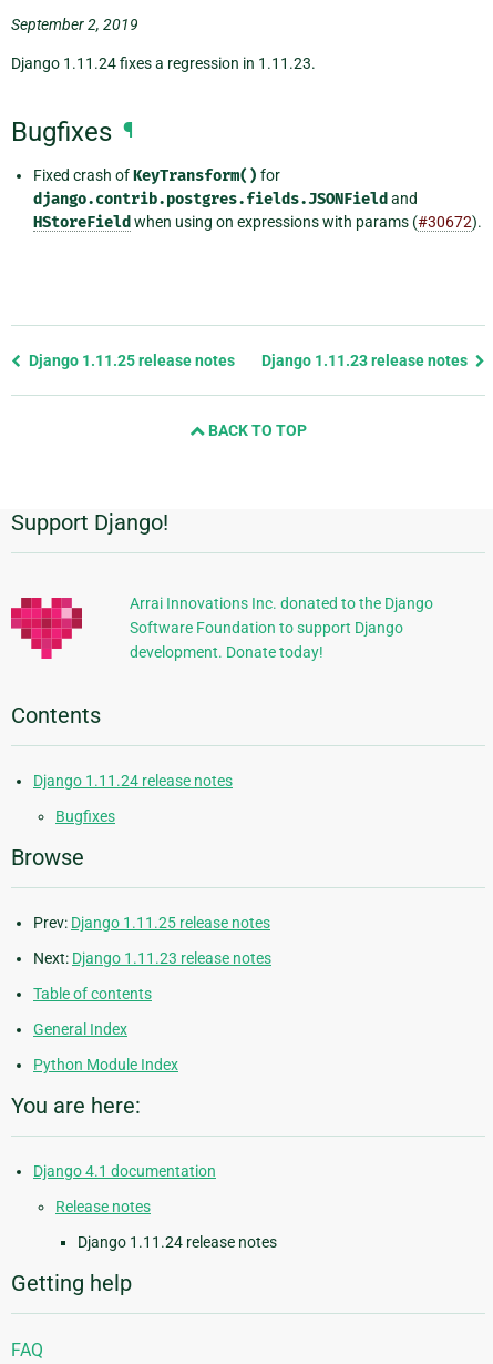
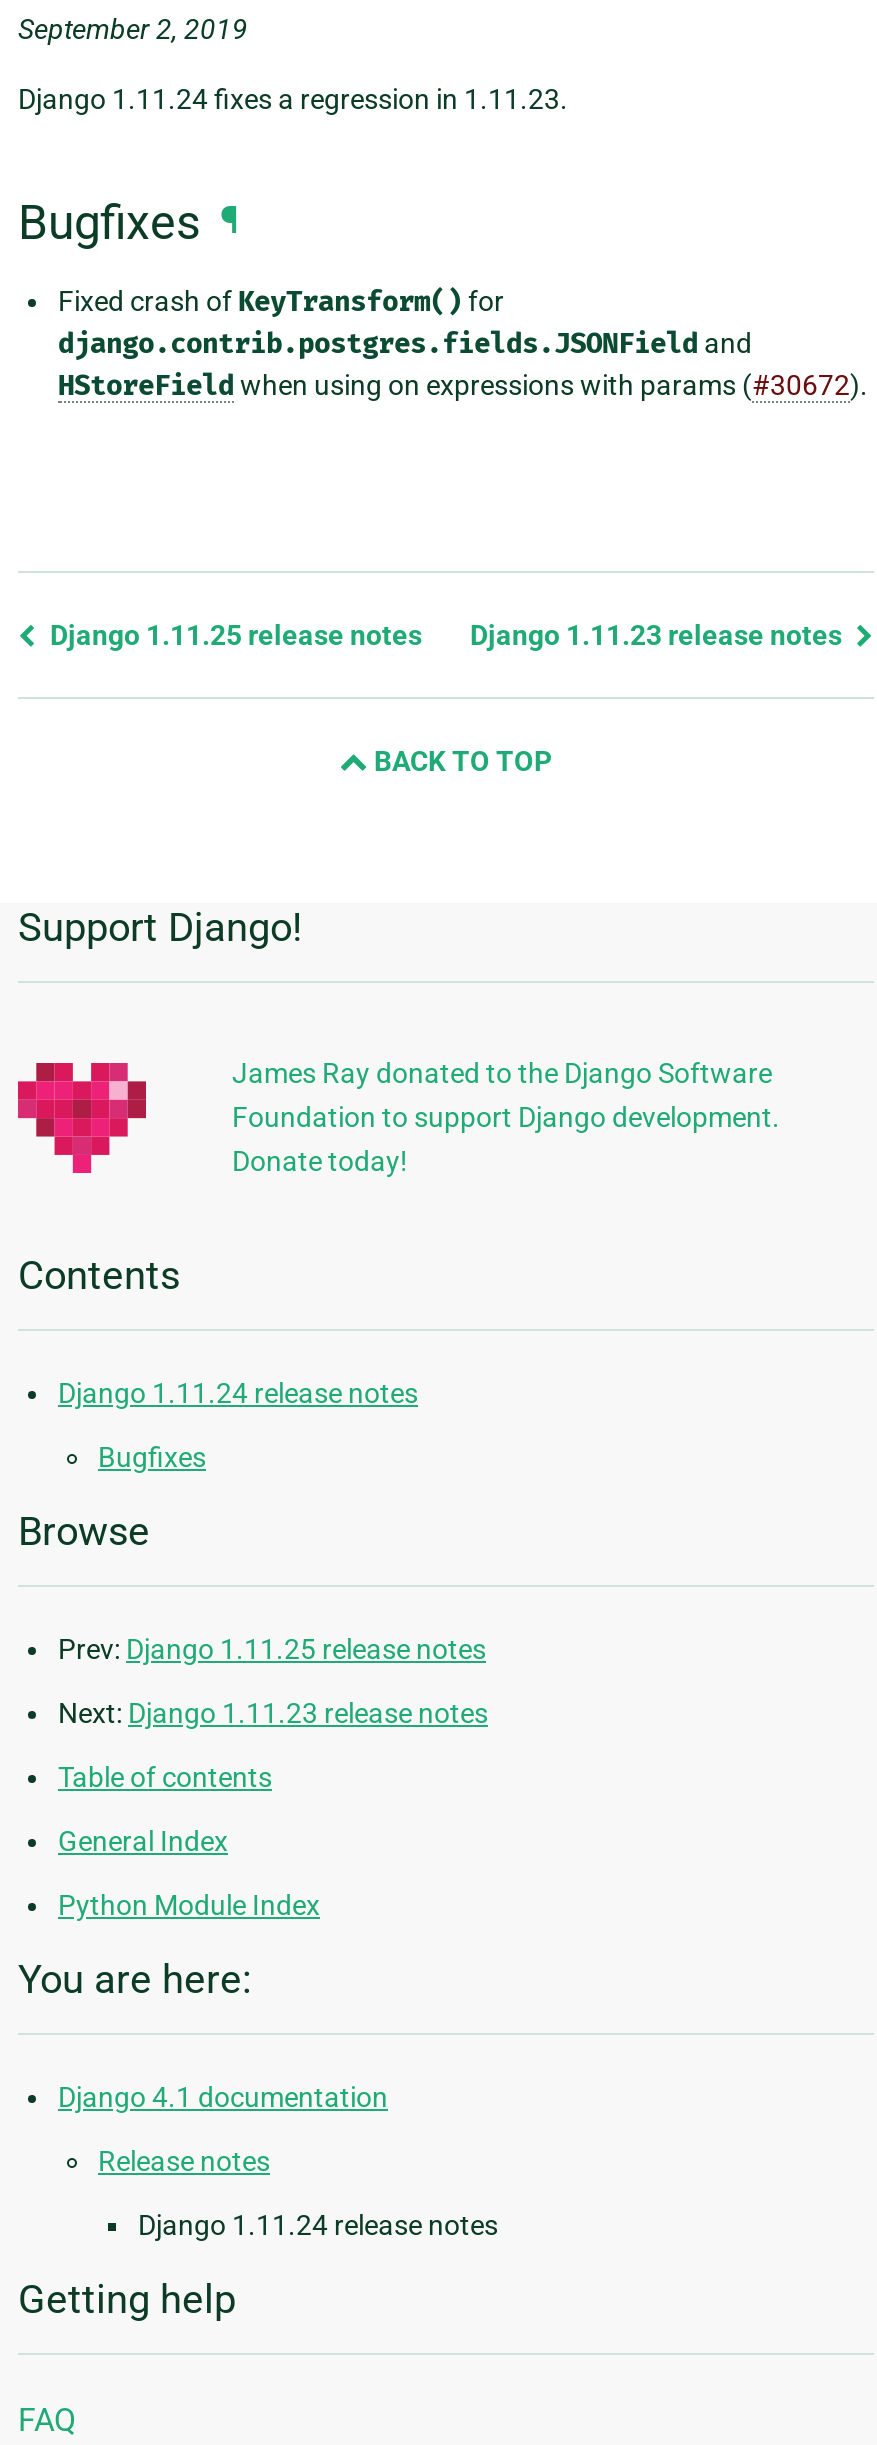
- Arrai Innovations Inc. donated to the Django
- Software Foundation to support Django
- development. Donate today!
+ James Ray donated to the Django Software
+ Foundation to support Django development.
+ Donate today!
